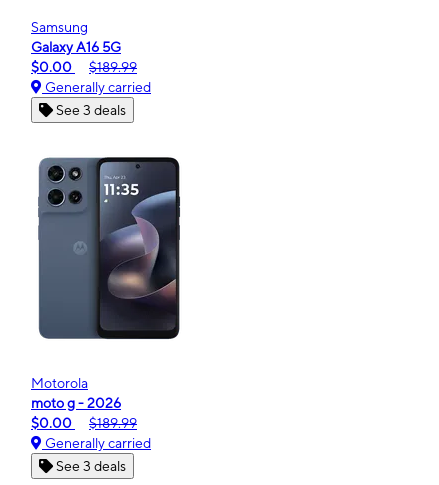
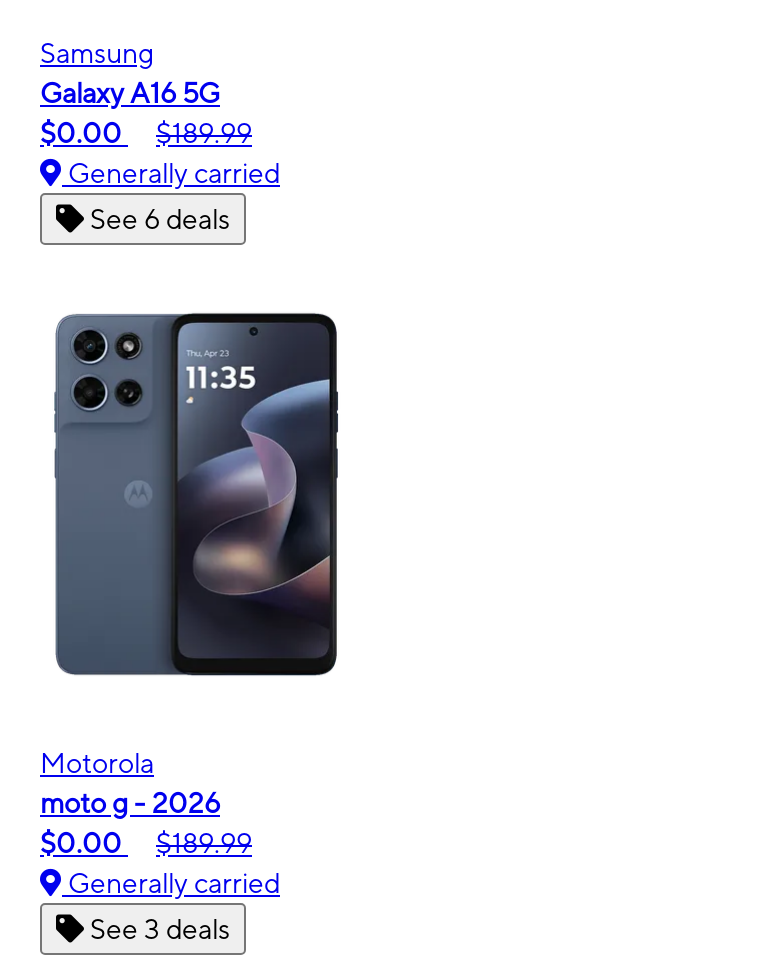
- See 3 deals
+ See 6 deals
